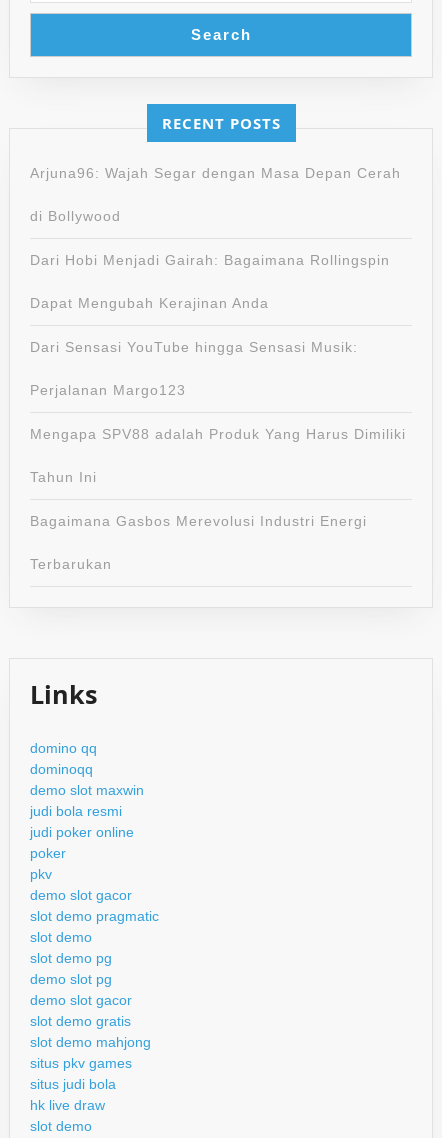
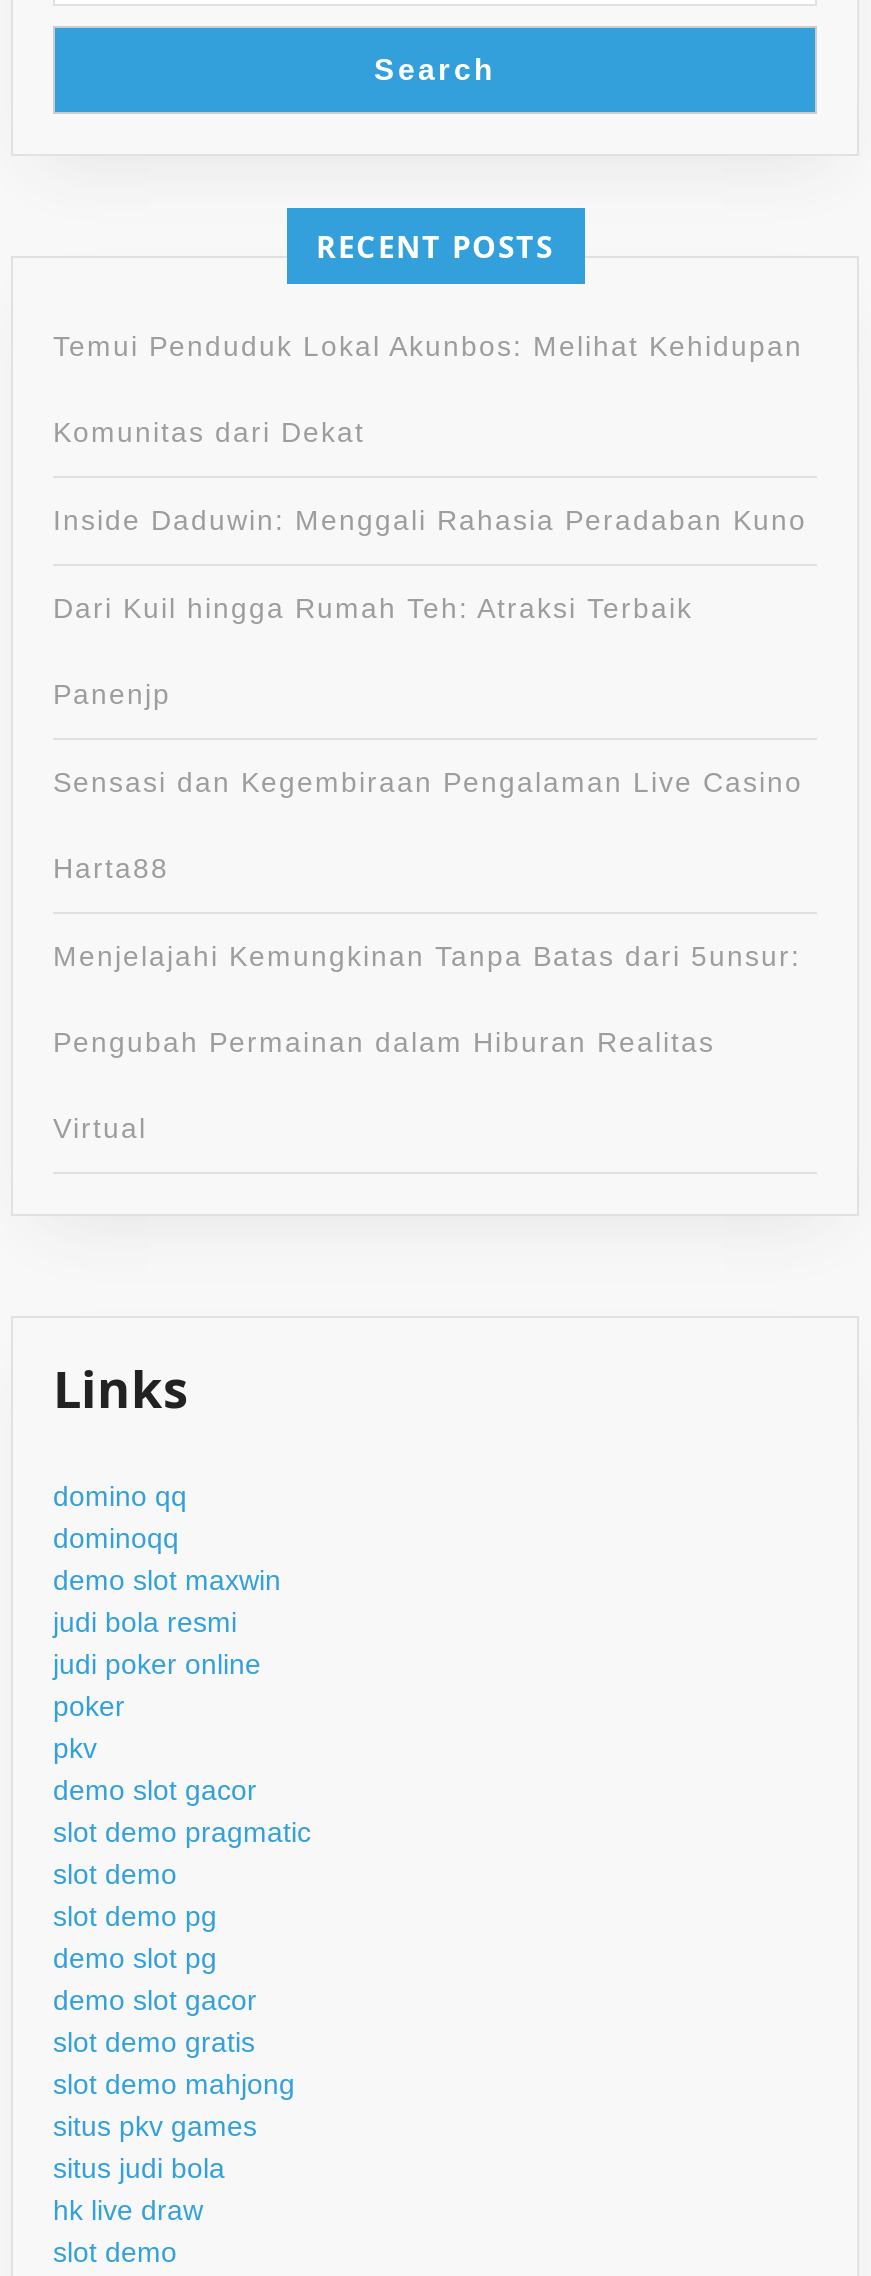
- Arjuna96: Wajah Segar dengan Masa Depan Cerah
+ Temui Penduduk Lokal Akunbos: Melihat Kehidupan

- di Bollywood
+ Komunitas dari Dekat

- Dari Hobi Menjadi Gairah: Bagaimana Rollingspin
+ Inside Daduwin: Menggali Rahasia Peradaban Kuno

- Dapat Mengubah Kerajinan Anda
+ Dari Kuil hingga Rumah Teh: Atraksi Terbaik

- Dari Sensasi YouTube hingga Sensasi Musik:
+ Panenjp

- Perjalanan Margo123
+ Sensasi dan Kegembiraan Pengalaman Live Casino

- Mengapa SPV88 adalah Produk Yang Harus Dimiliki
+ Harta88

- Tahun Ini
+ Menjelajahi Kemungkinan Tanpa Batas dari 5unsur:

- Bagaimana Gasbos Merevolusi Industri Energi
+ Pengubah Permainan dalam Hiburan Realitas

- Terbarukan
+ Virtual
